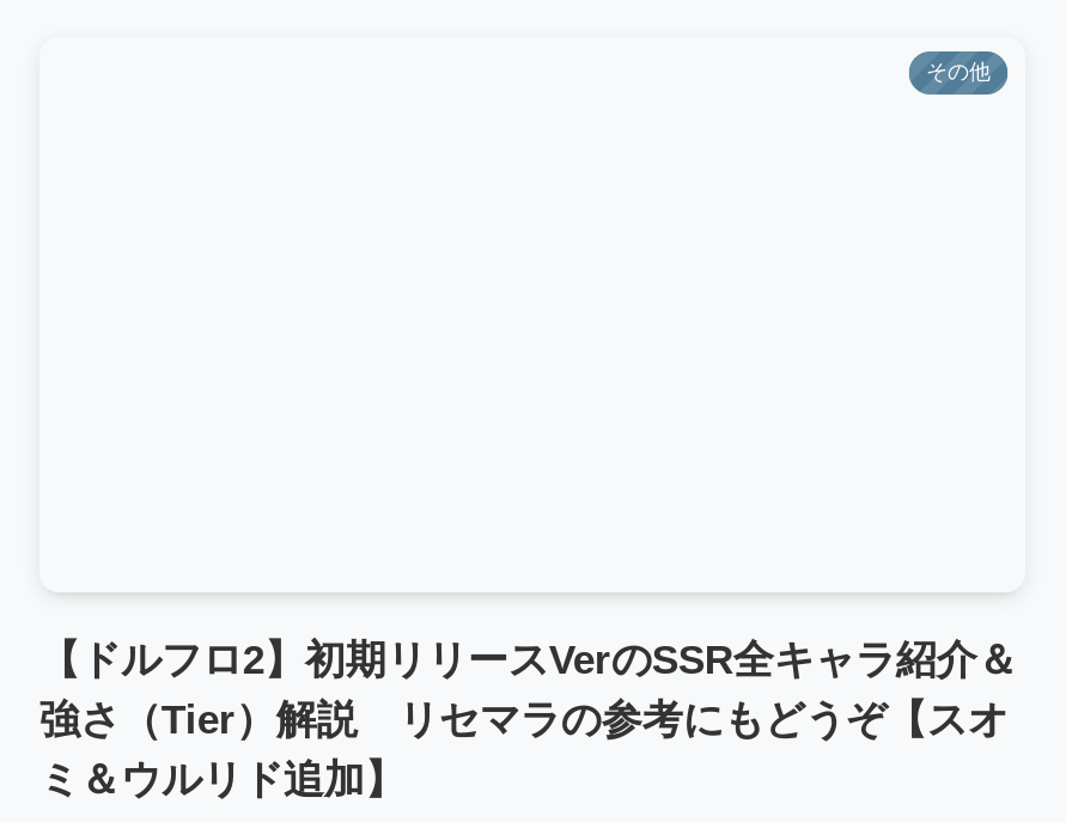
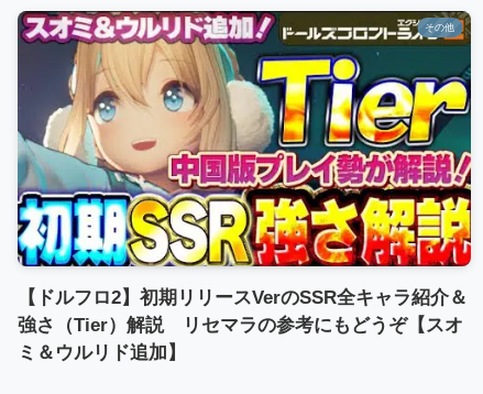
+ [image]
